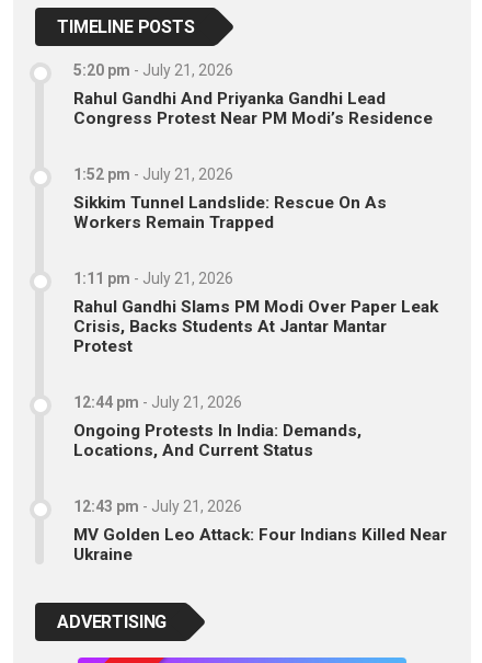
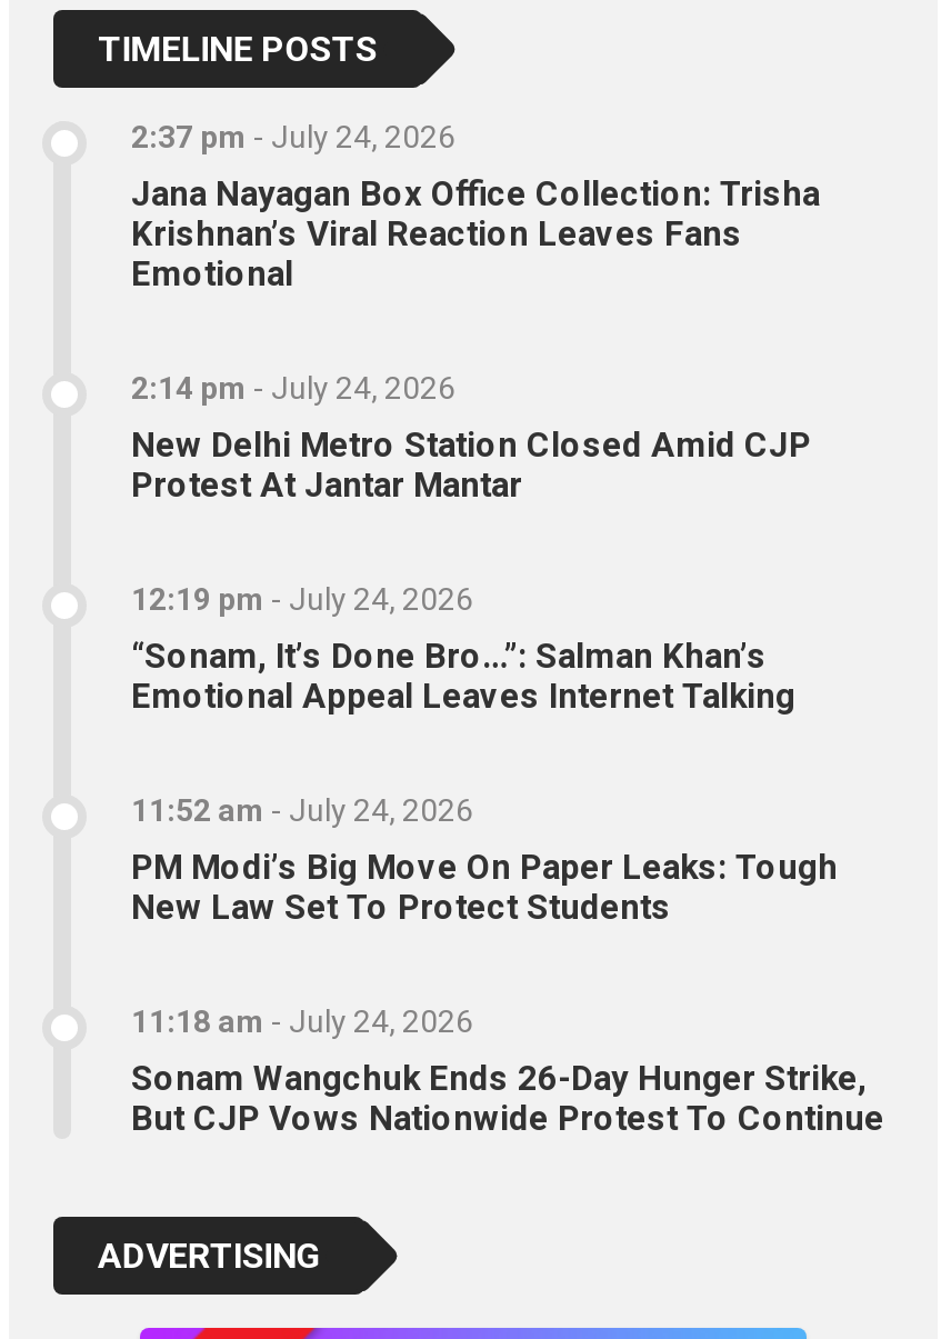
- 5:20 pm - July 21, 2026
+ 2:37 pm - July 24, 2026

- Rahul Gandhi And Priyanka Gandhi Lead
- Congress Protest Near PM Modi’s Residence
+ Jana Nayagan Box Office Collection: Trisha
+ Krishnan’s Viral Reaction Leaves Fans
+ Emotional

- 1:52 pm - July 21, 2026
+ 2:14 pm - July 24, 2026

- Sikkim Tunnel Landslide: Rescue On As
- Workers Remain Trapped
+ New Delhi Metro Station Closed Amid CJP
+ Protest At Jantar Mantar

- 1:11 pm - July 21, 2026
+ 12:19 pm - July 24, 2026

- Rahul Gandhi Slams PM Modi Over Paper Leak
- Crisis, Backs Students At Jantar Mantar
- Protest
+ “Sonam, It’s Done Bro…”: Salman Khan’s
+ Emotional Appeal Leaves Internet Talking

- 12:44 pm - July 21, 2026
+ 11:52 am - July 24, 2026

- Ongoing Protests In India: Demands,
- Locations, And Current Status
+ PM Modi’s Big Move On Paper Leaks: Tough
+ New Law Set To Protect Students

- 12:43 pm - July 21, 2026
+ 11:18 am - July 24, 2026

- MV Golden Leo Attack: Four Indians Killed Near
- Ukraine
+ Sonam Wangchuk Ends 26-Day Hunger Strike,
+ But CJP Vows Nationwide Protest To Continue
